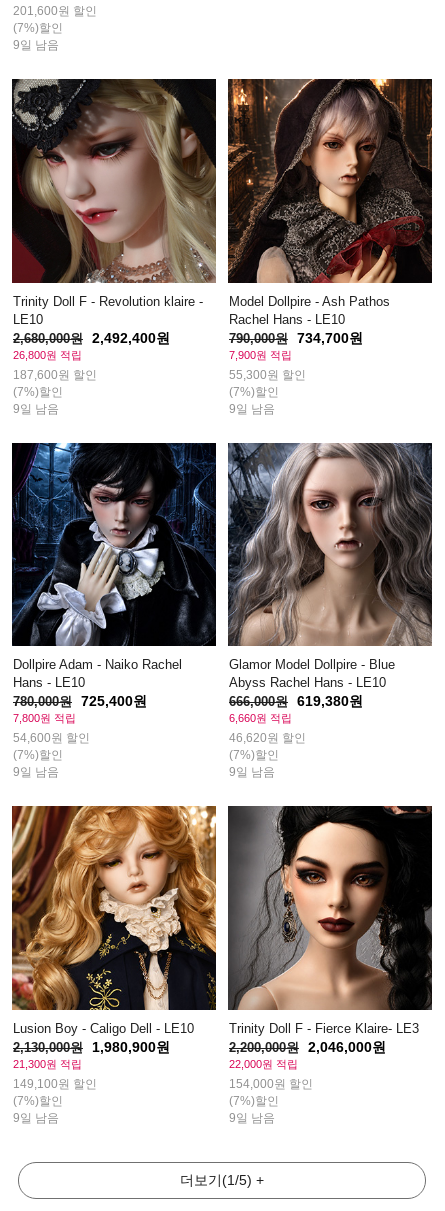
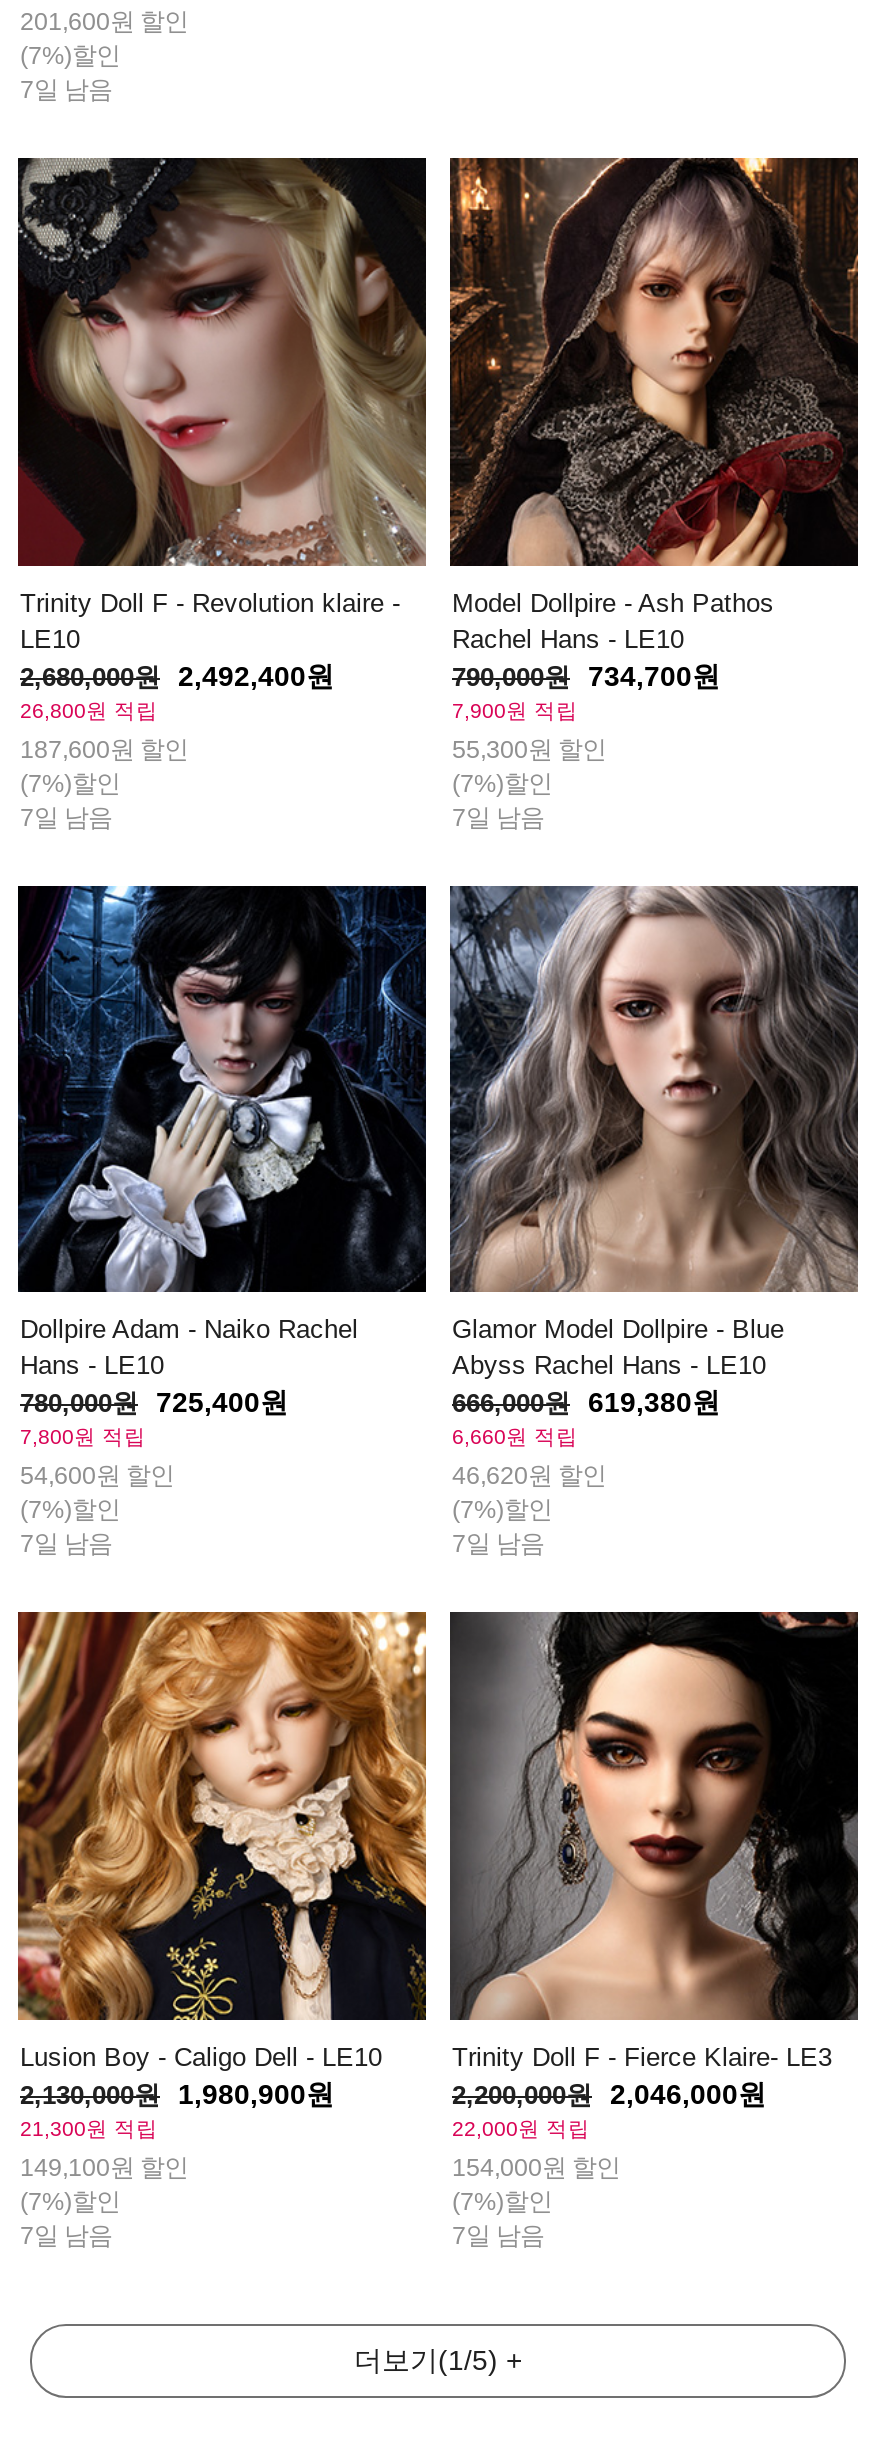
- 9일 남음
+ 7일 남음

- 9일 남음
+ 7일 남음

- 9일 남음
+ 7일 남음

- 9일 남음
+ 7일 남음

- 9일 남음
+ 7일 남음

- 9일 남음
+ 7일 남음

- 9일 남음
+ 7일 남음
